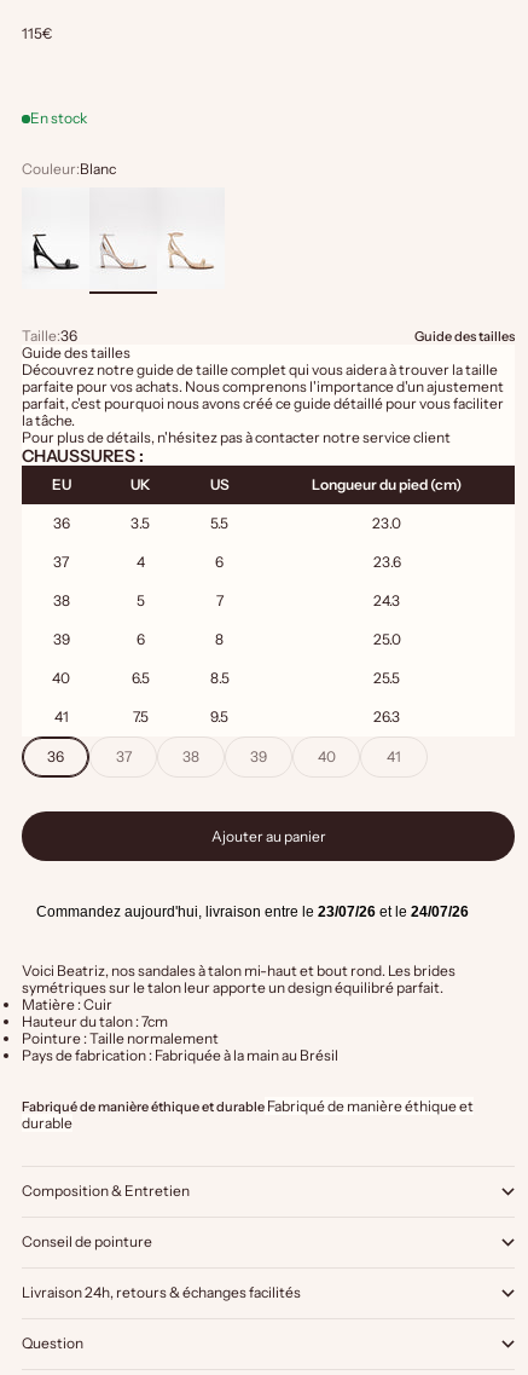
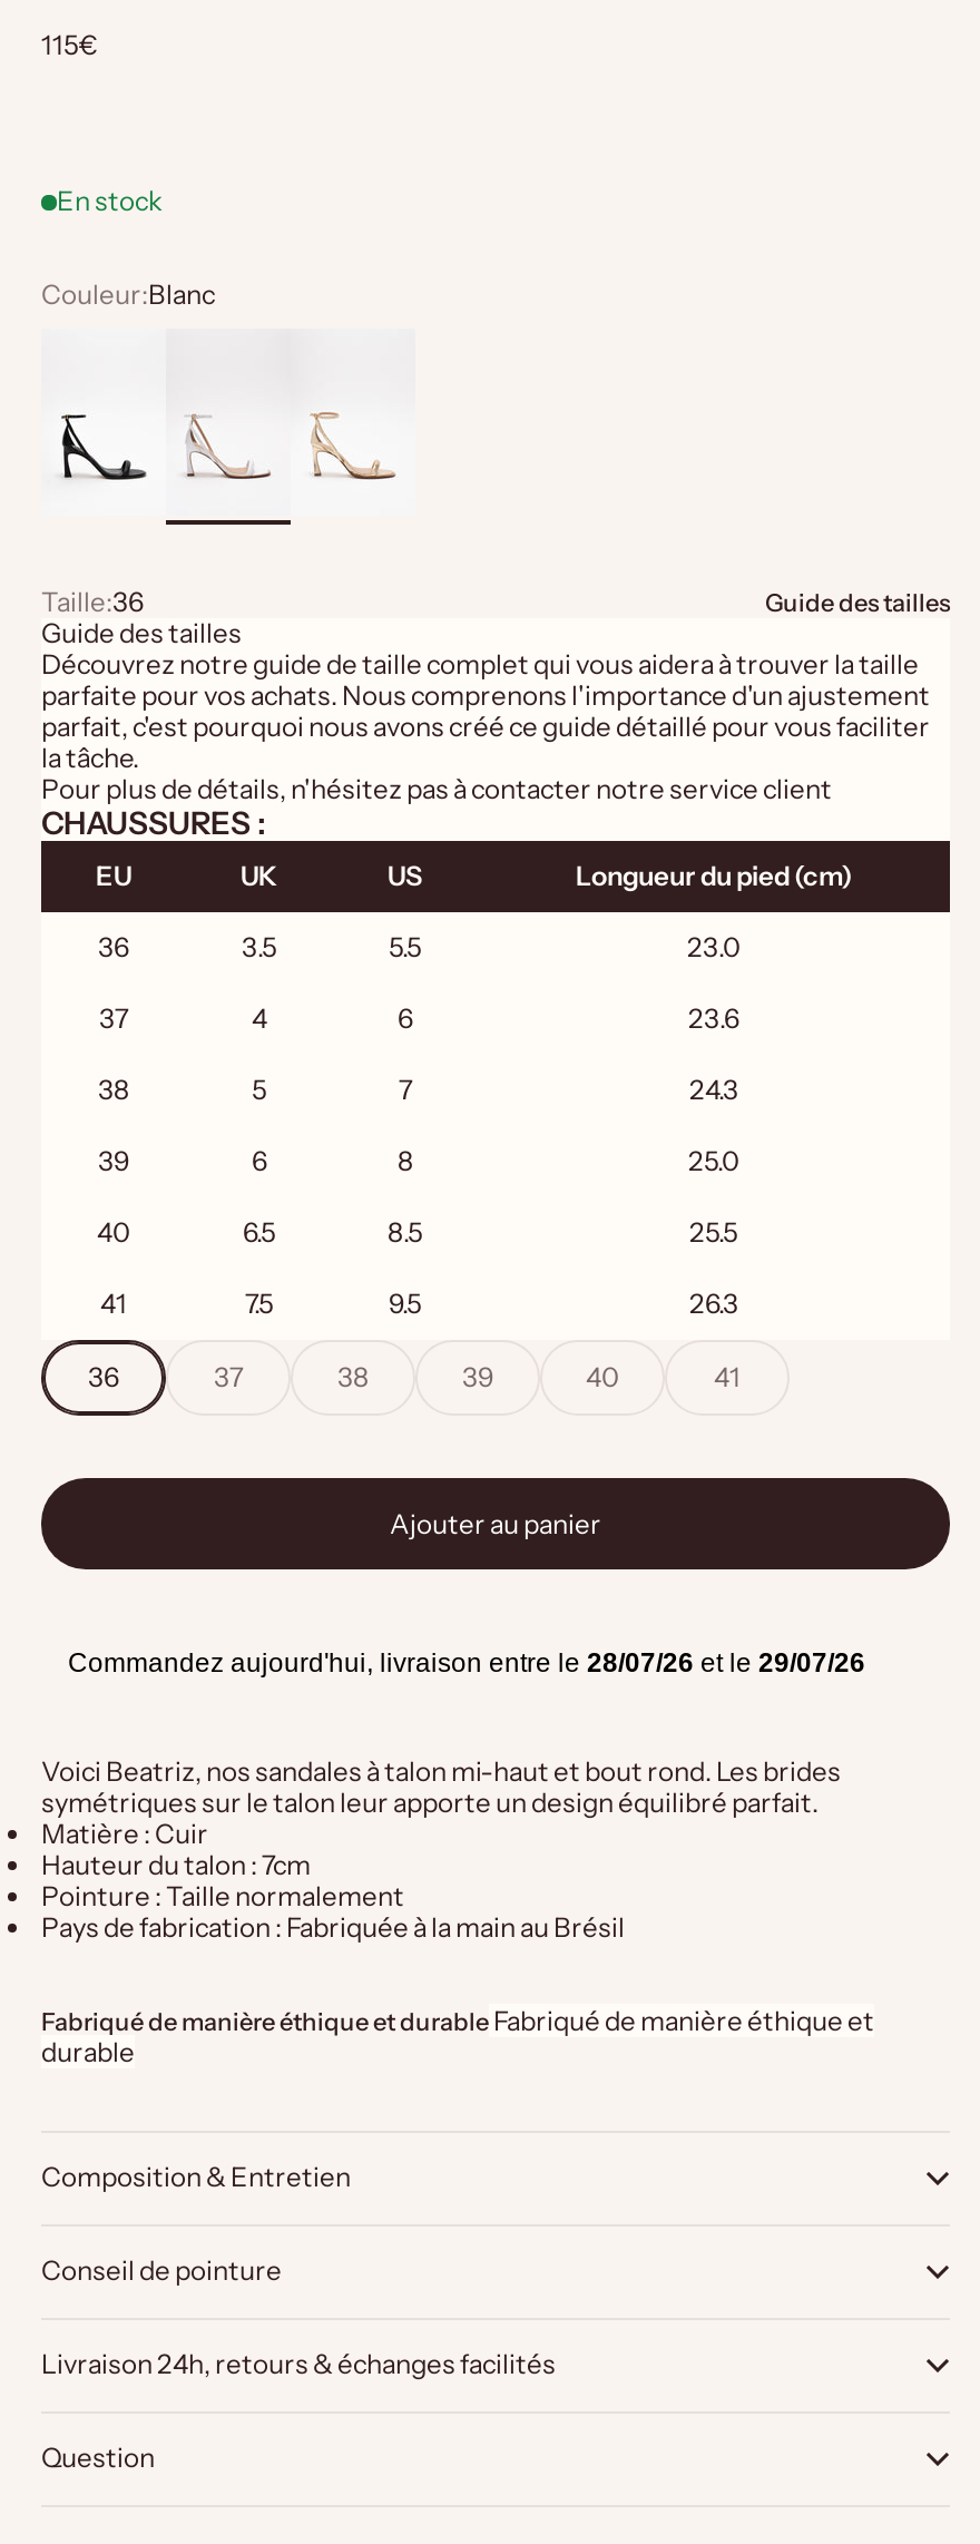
- Commandez aujourd'hui, livraison entre le 23/07/26 et le 24/07/26
+ Commandez aujourd'hui, livraison entre le 28/07/26 et le 29/07/26
